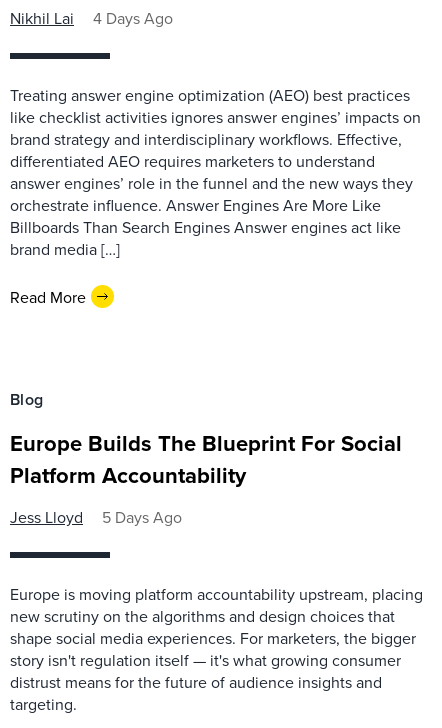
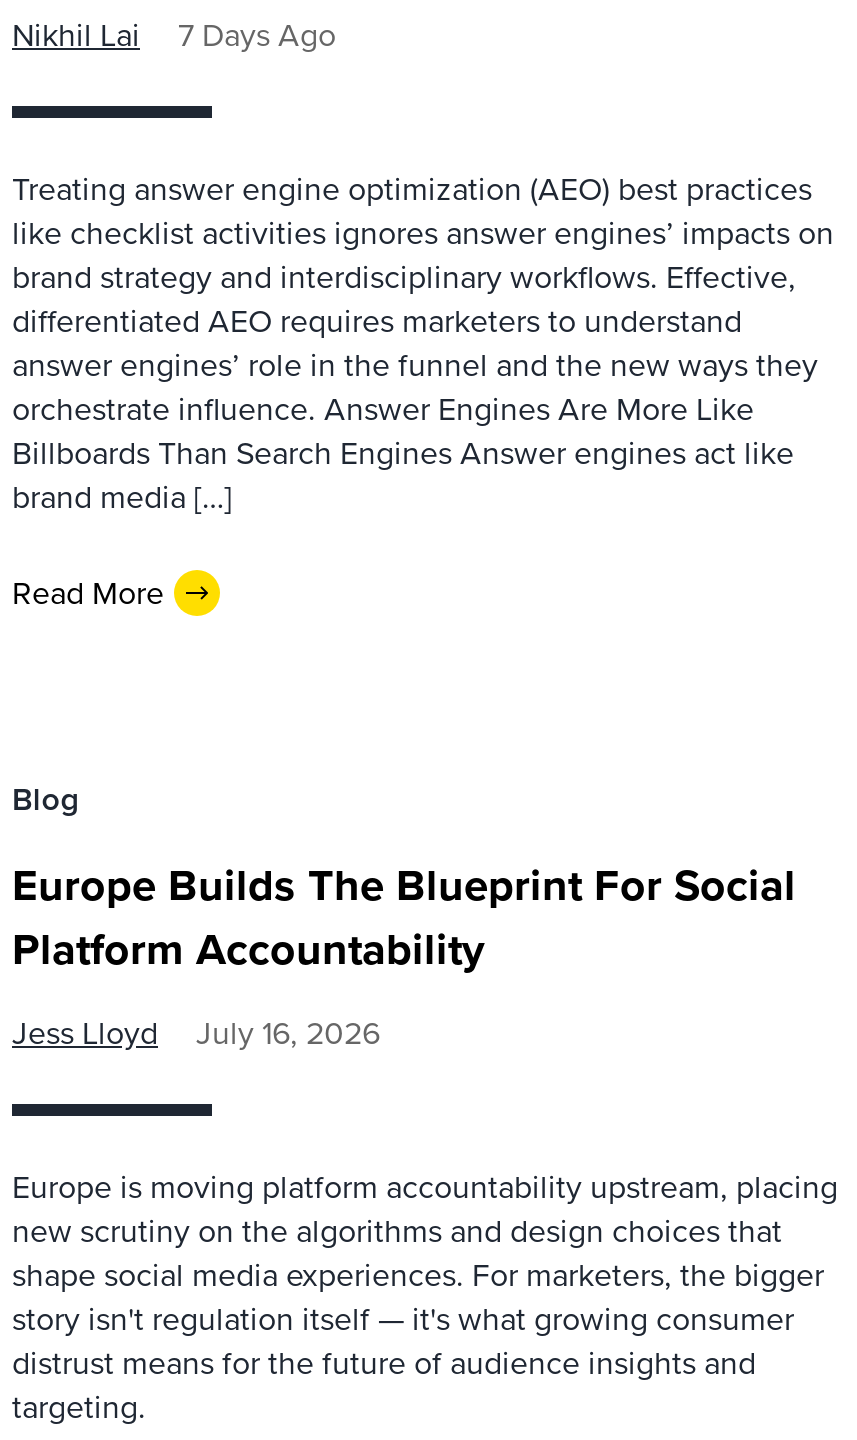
- Nikhil Lai 4 Days Ago
+ Nikhil Lai 7 Days Ago

- Jess Lloyd 5 Days Ago
+ Jess Lloyd July 16, 2026
